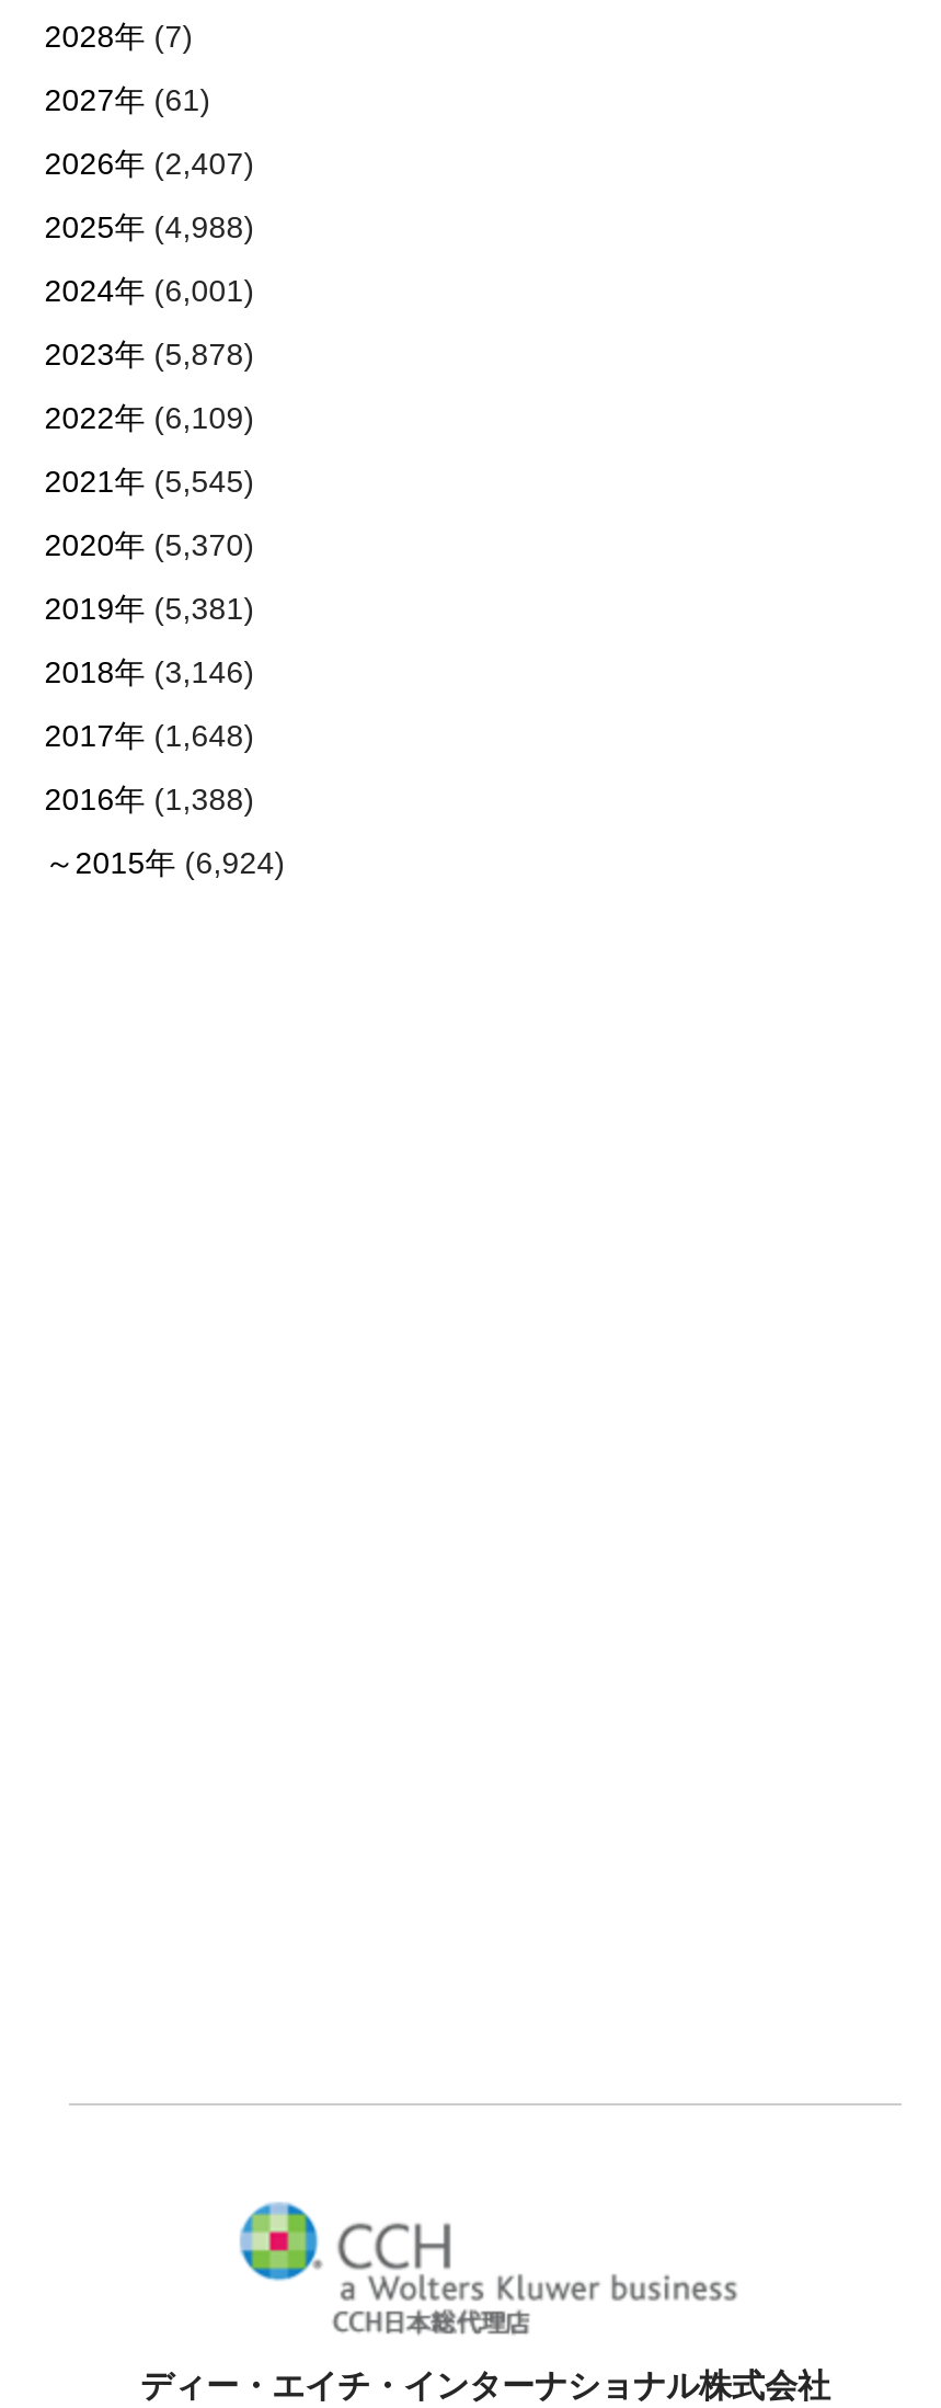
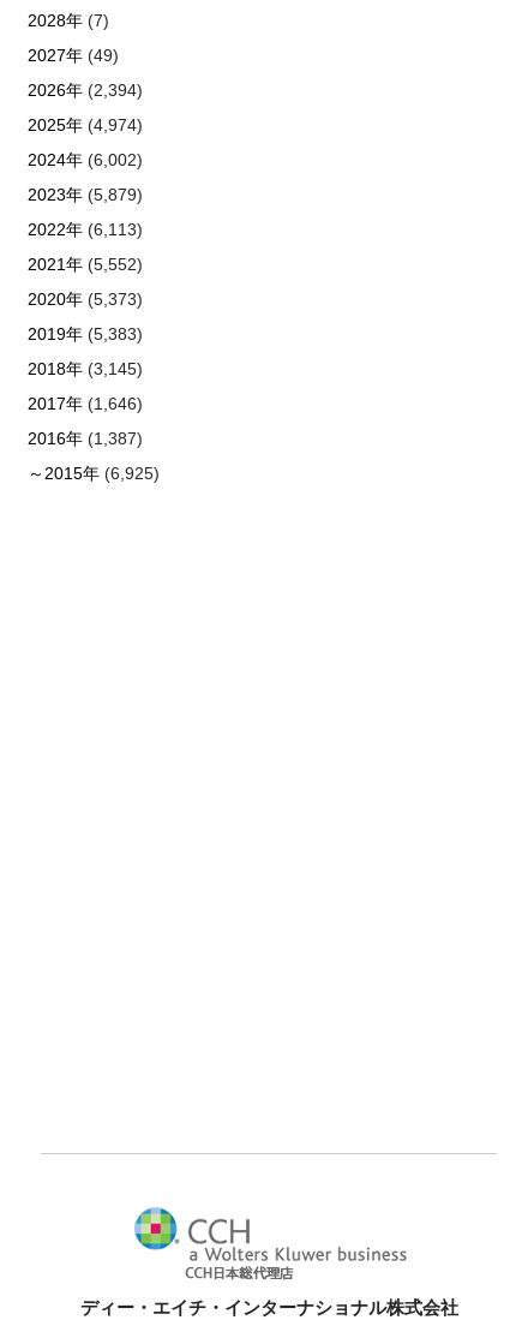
- 2027年(61)
+ 2027年(49)

- 2026年(2,407)
+ 2026年(2,394)

- 2025年(4,988)
+ 2025年(4,974)

- 2024年(6,001)
+ 2024年(6,002)

- 2023年(5,878)
+ 2023年(5,879)

- 2022年(6,109)
+ 2022年(6,113)

- 2021年(5,545)
+ 2021年(5,552)

- 2020年(5,370)
+ 2020年(5,373)

- 2019年(5,381)
+ 2019年(5,383)

- 2018年(3,146)
+ 2018年(3,145)

- 2017年(1,648)
+ 2017年(1,646)

- 2016年(1,388)
+ 2016年(1,387)

- ～2015年(6,924)
+ ～2015年(6,925)
